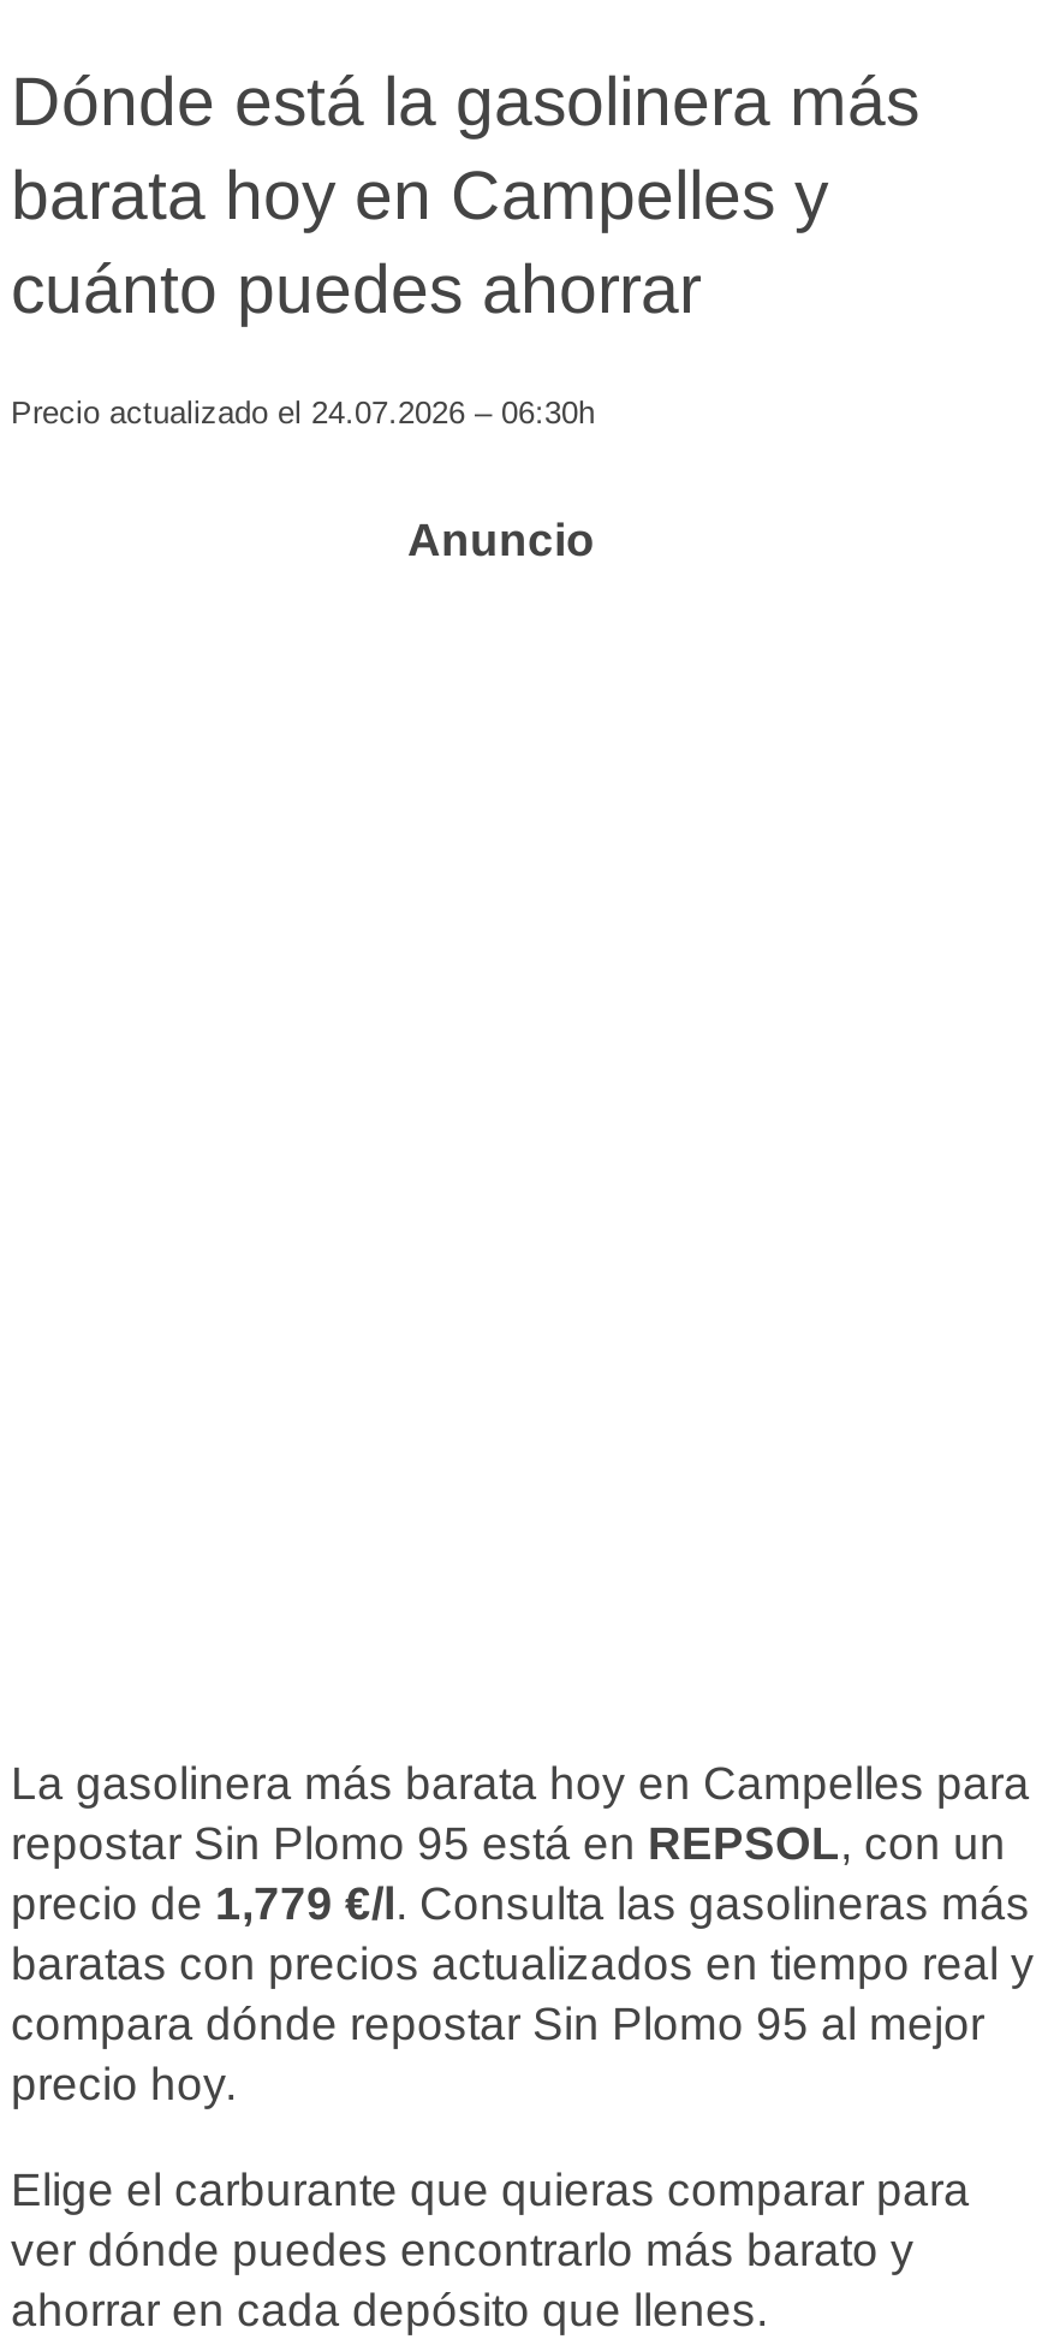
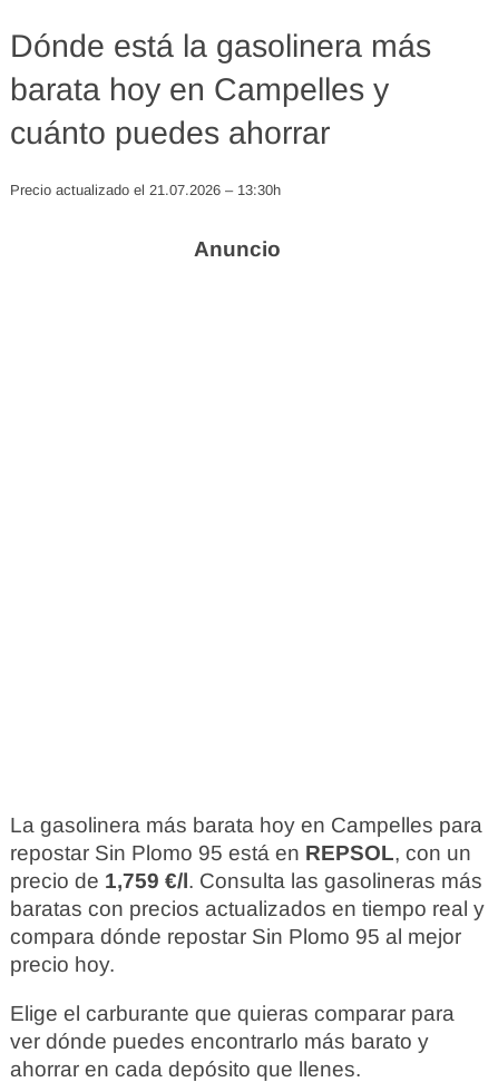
- Precio actualizado el 24.07.2026 – 06:30h
+ Precio actualizado el 21.07.2026 – 13:30h

- precio de 1,779 €/l. Consulta las gasolineras más
+ precio de 1,759 €/l. Consulta las gasolineras más
